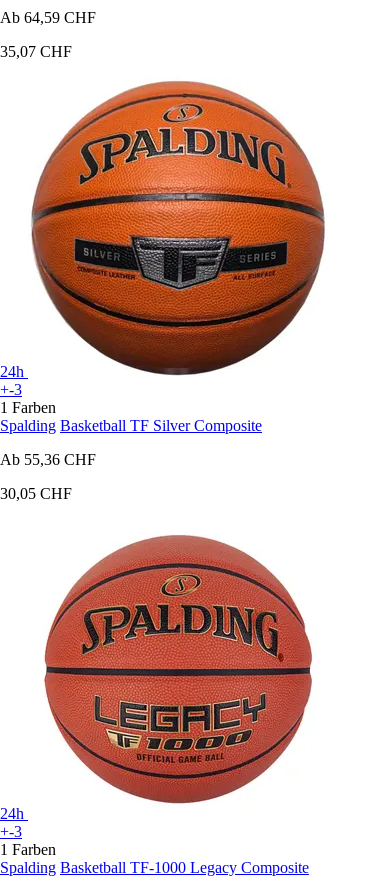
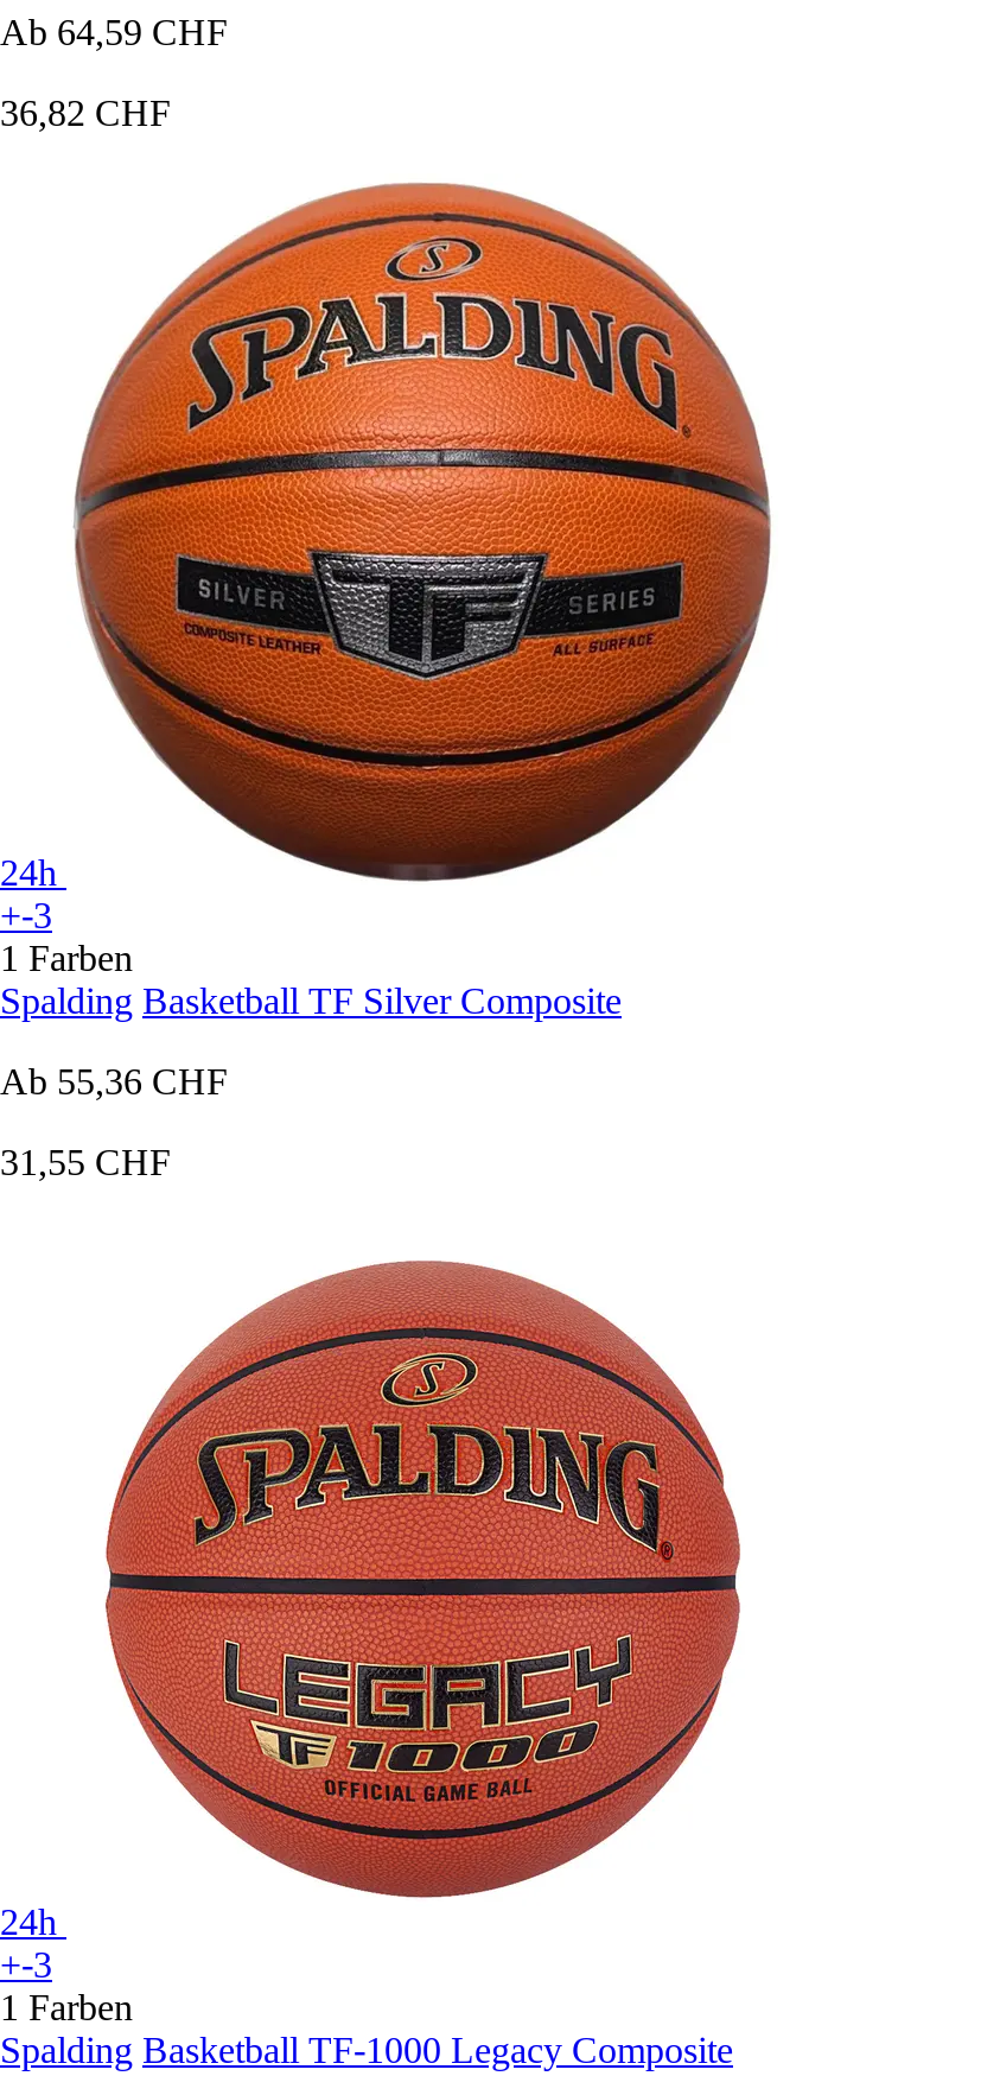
- 35,07 CHF
+ 36,82 CHF

- 30,05 CHF
+ 31,55 CHF
